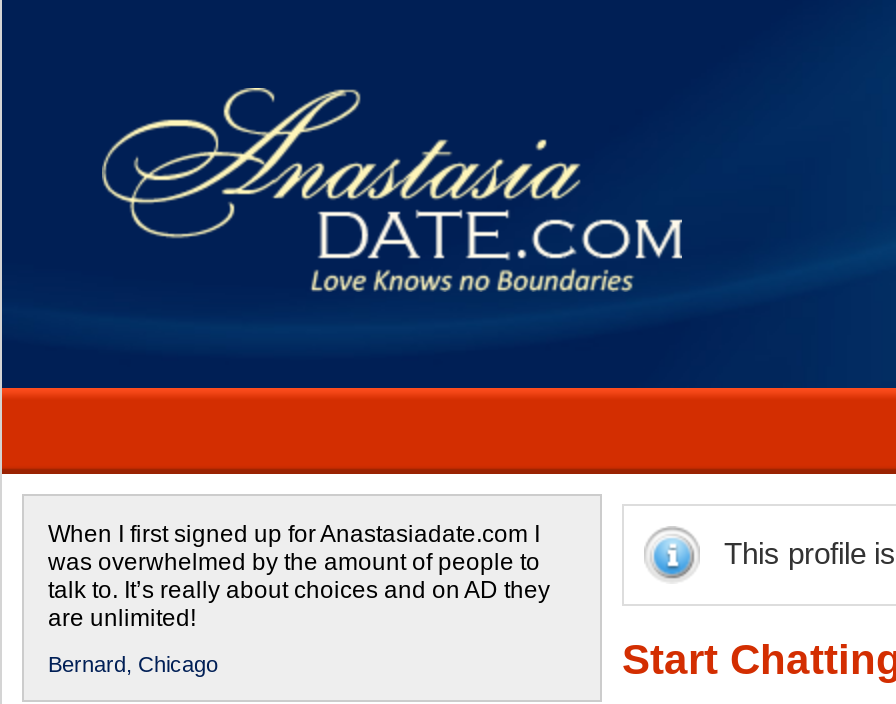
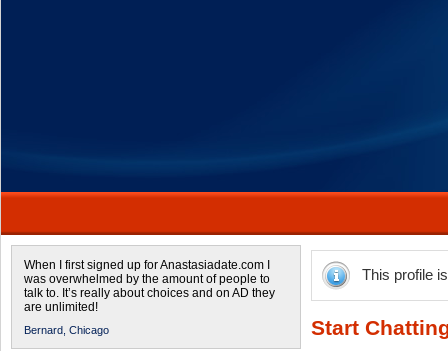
- [image]
